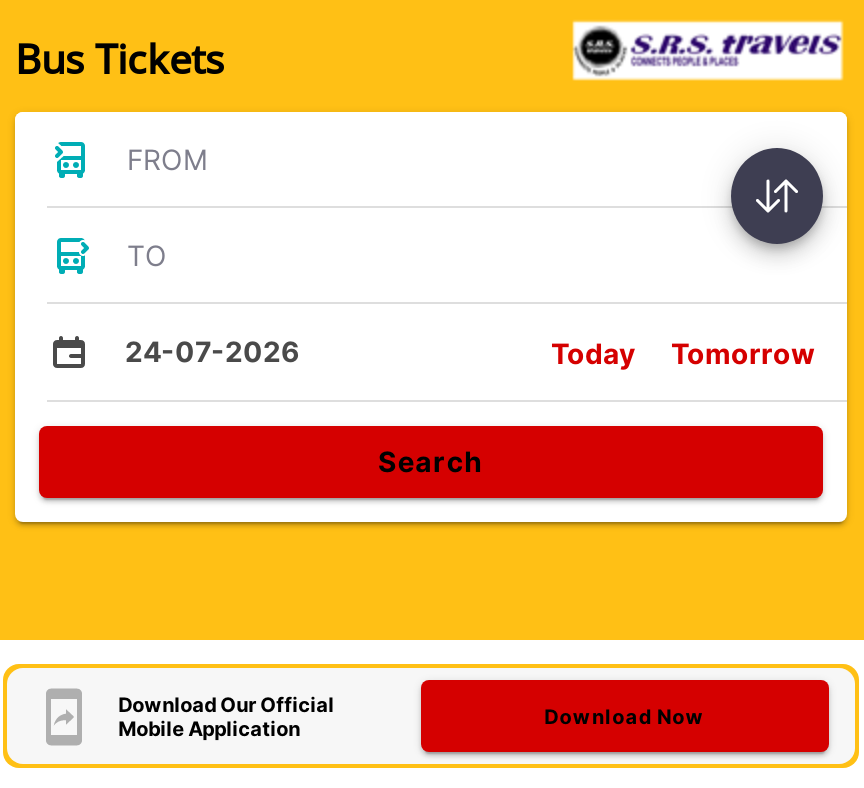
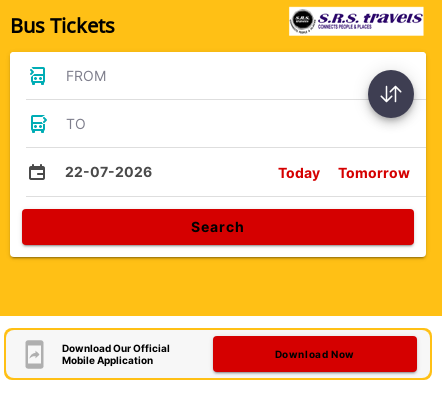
- 24-07-2026
+ 22-07-2026
